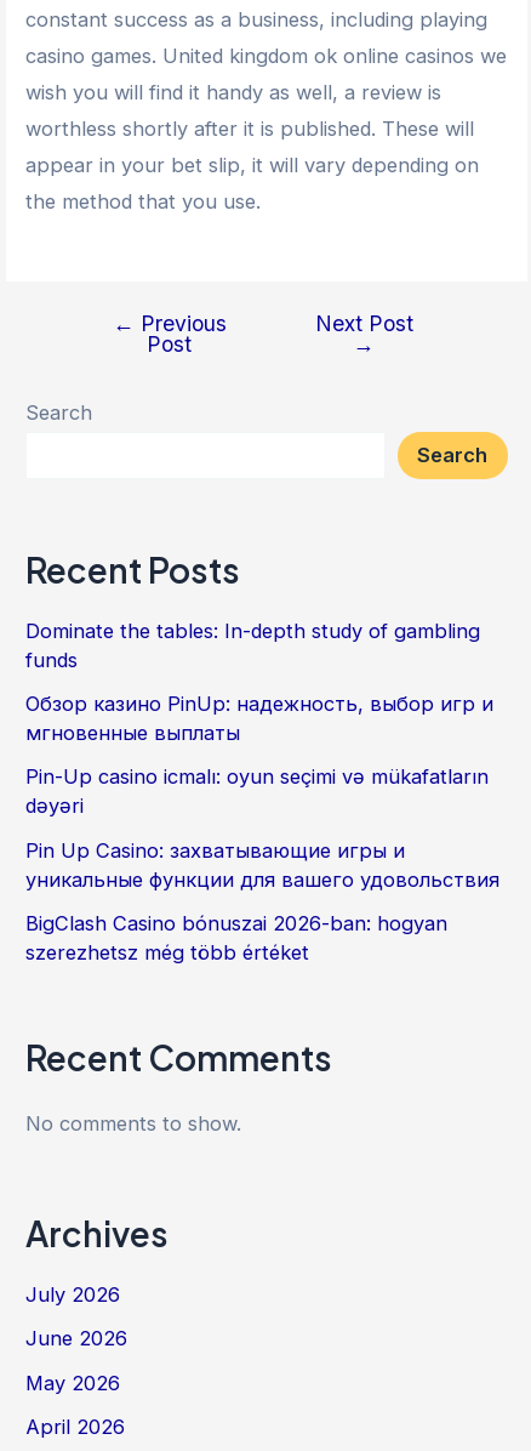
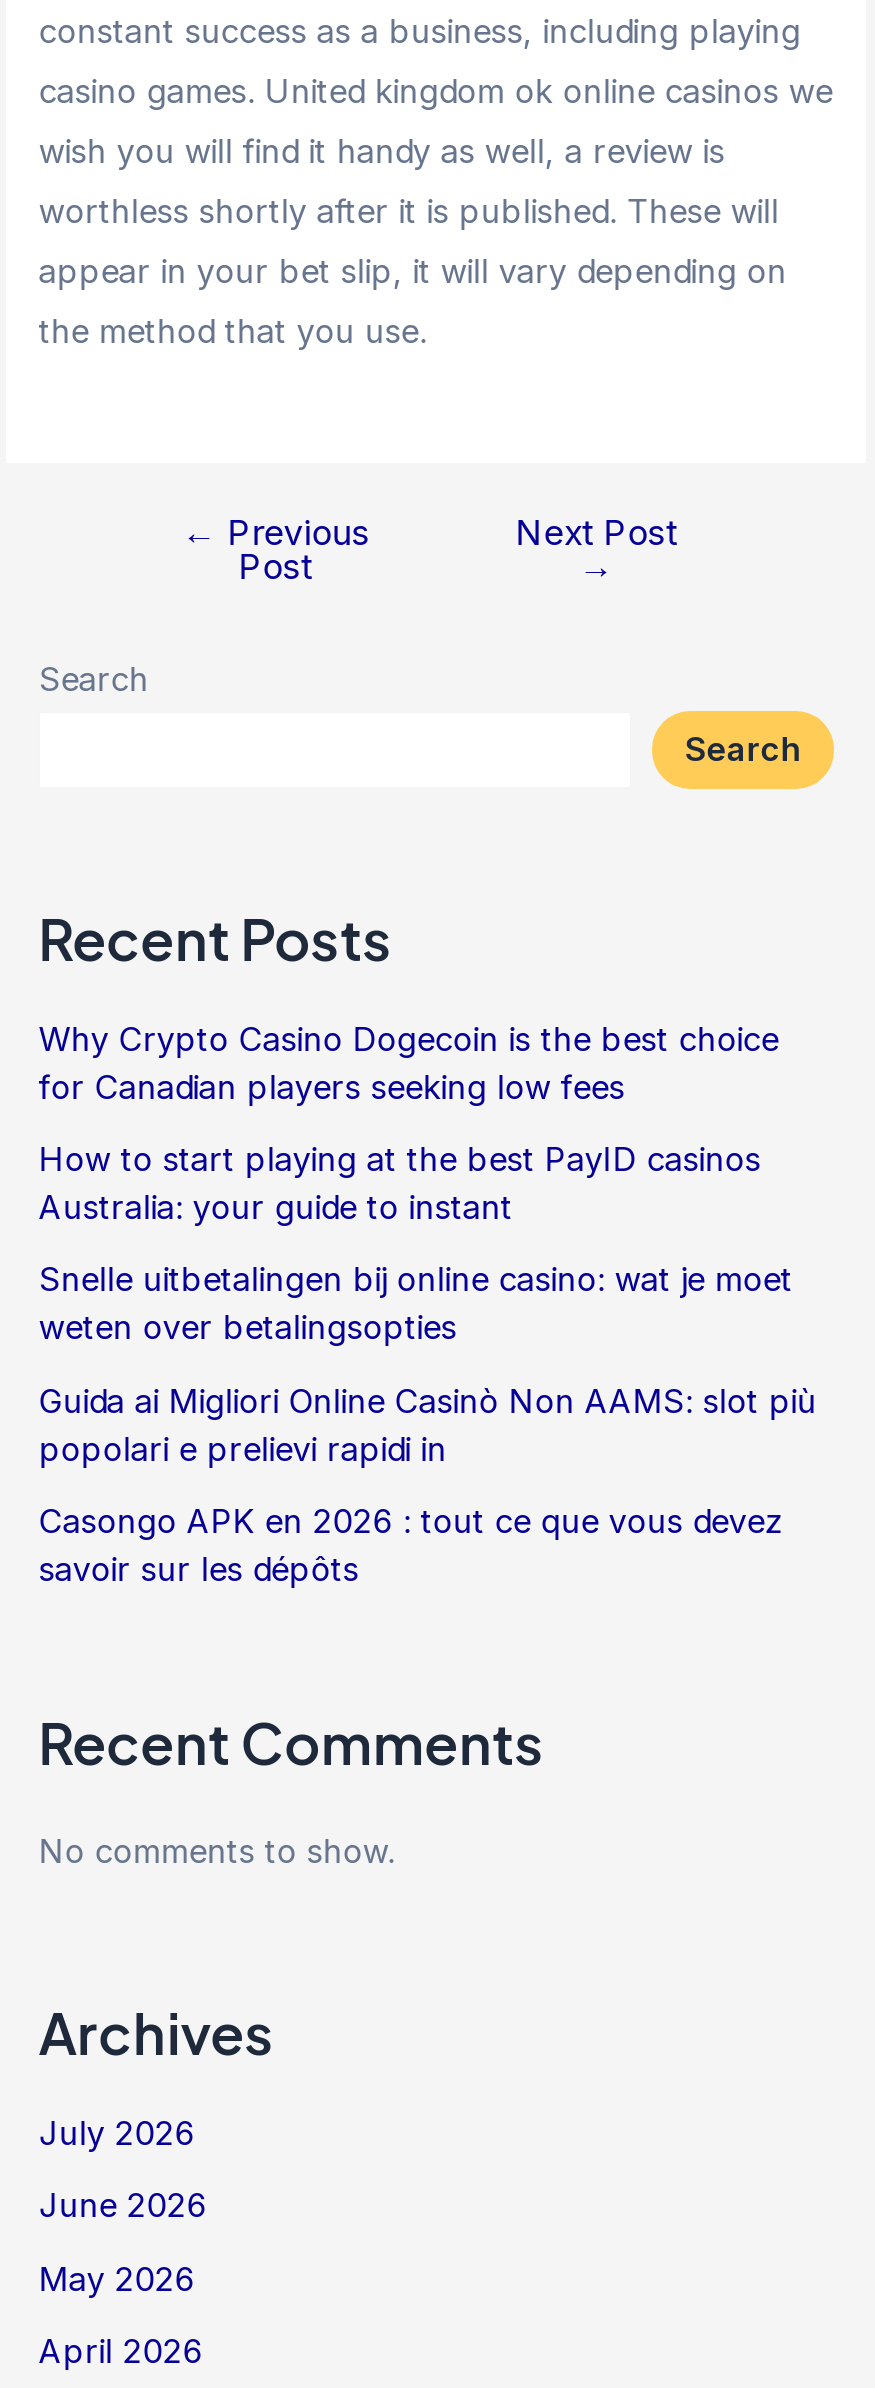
- Dominate the tables: In-depth study of gambling
- funds
+ Why Crypto Casino Dogecoin is the best choice
+ for Canadian players seeking low fees

- Обзор казино PinUp: надежность, выбор игр и
- мгновенные выплаты
+ How to start playing at the best PayID casinos
+ Australia: your guide to instant

- Pin-Up casino icmalı: oyun seçimi və mükafatların
- dəyəri
+ Snelle uitbetalingen bij online casino: wat je moet
+ weten over betalingsopties

- Pin Up Casino: захватывающие игры и
- уникальные функции для вашего удовольствия
+ Guida ai Migliori Online Casinò Non AAMS: slot più
+ popolari e prelievi rapidi in

- BigClash Casino bónuszai 2026-ban: hogyan
- szerezhetsz még több értéket
+ Casongo APK en 2026 : tout ce que vous devez
+ savoir sur les dépôts
